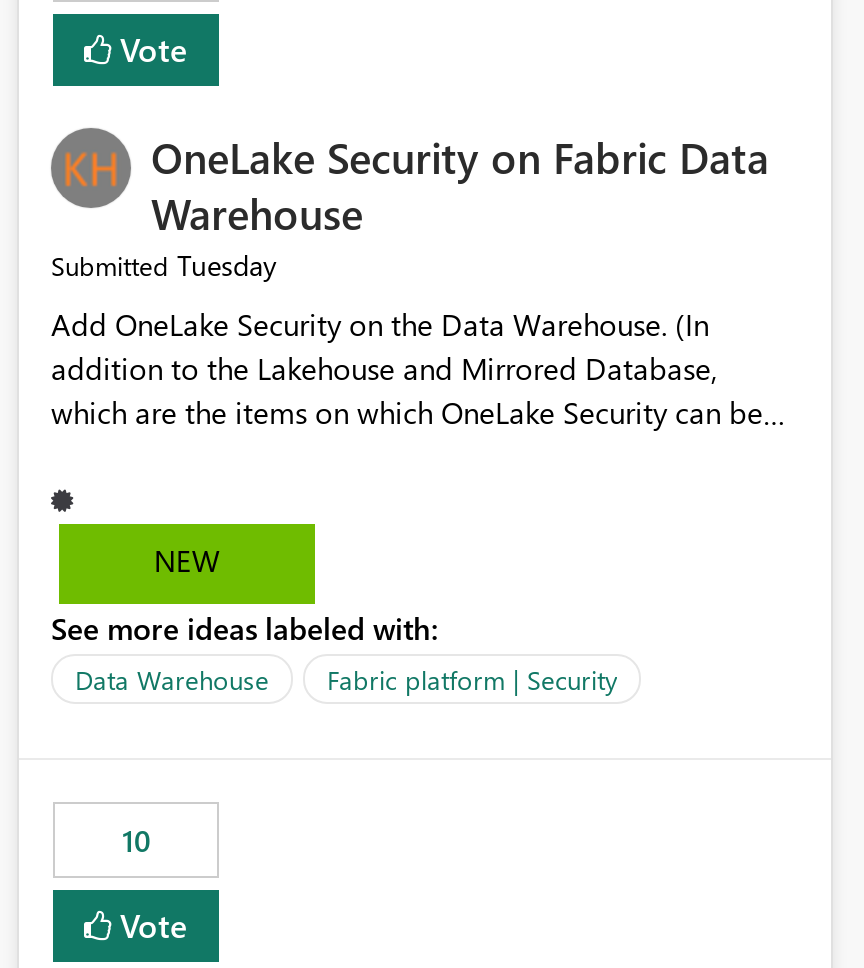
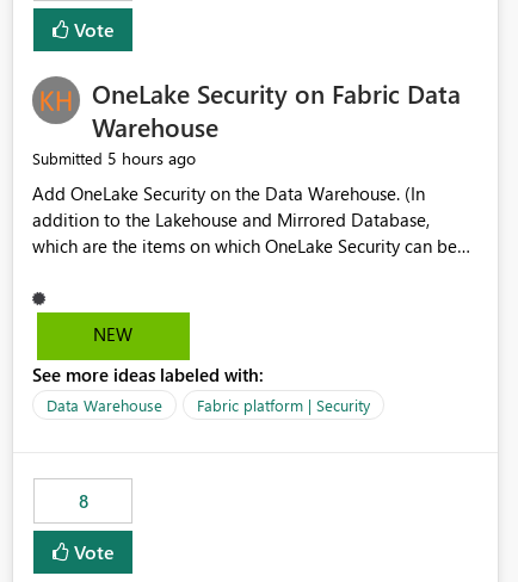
- Submitted Tuesday
+ Submitted 5 hours ago

- 10
+ 8
